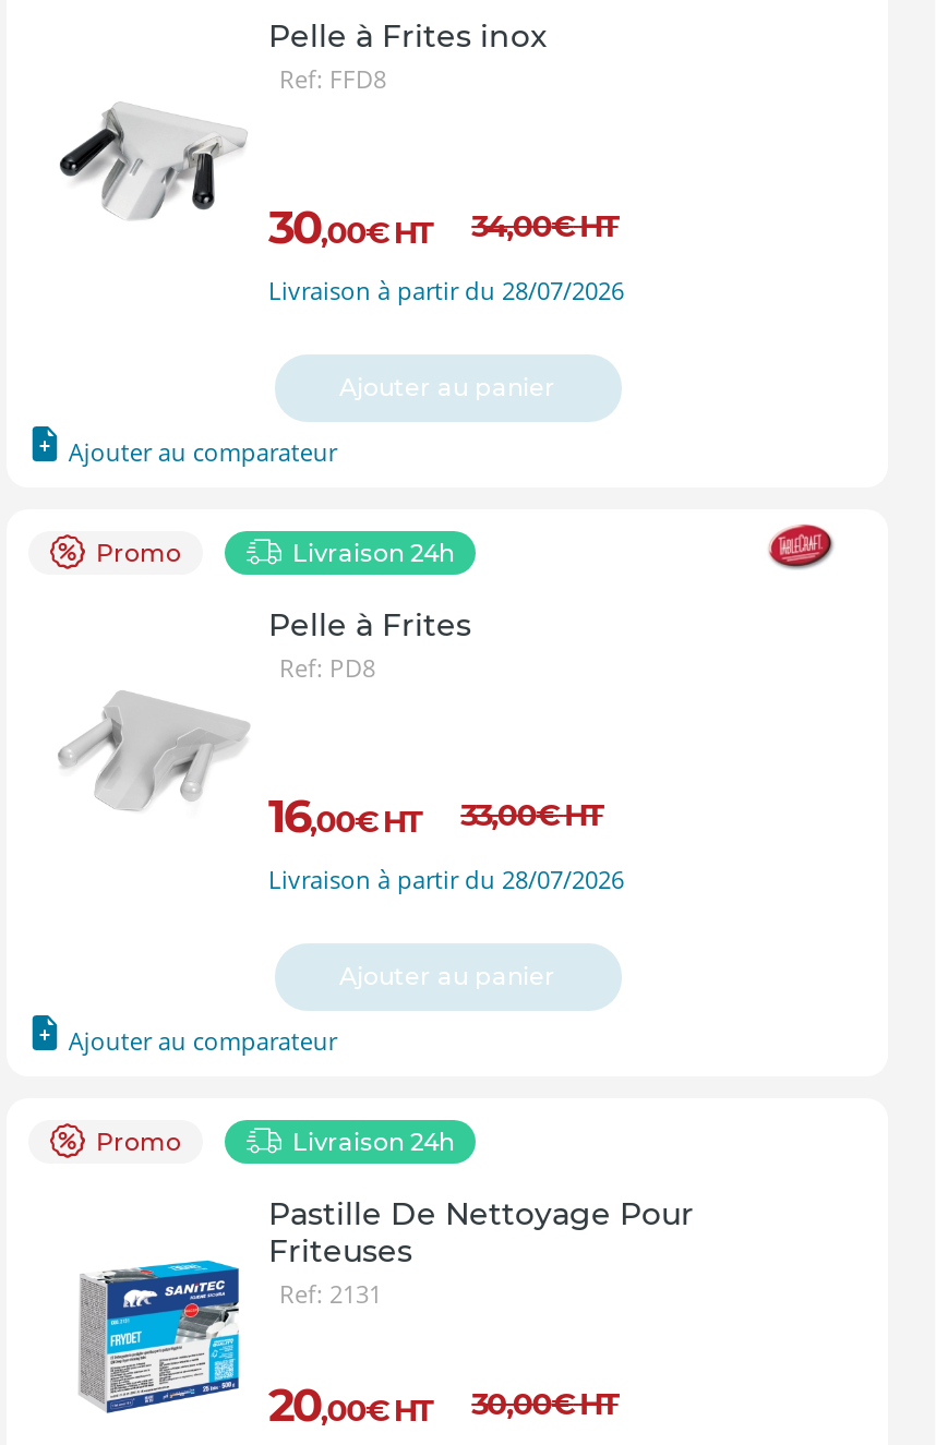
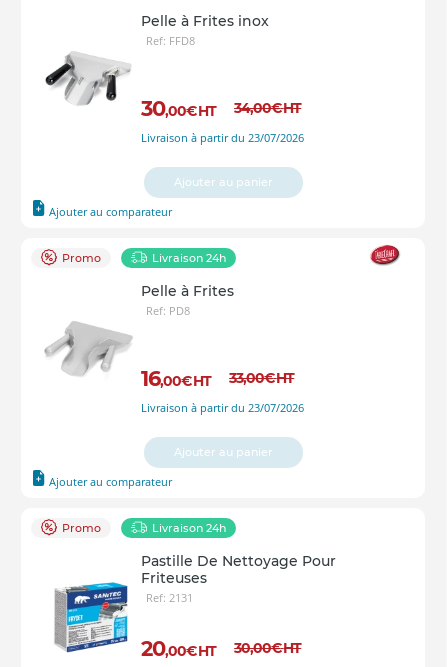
- Livraison à partir du 28/07/2026
+ Livraison à partir du 23/07/2026

- Livraison à partir du 28/07/2026
+ Livraison à partir du 23/07/2026
